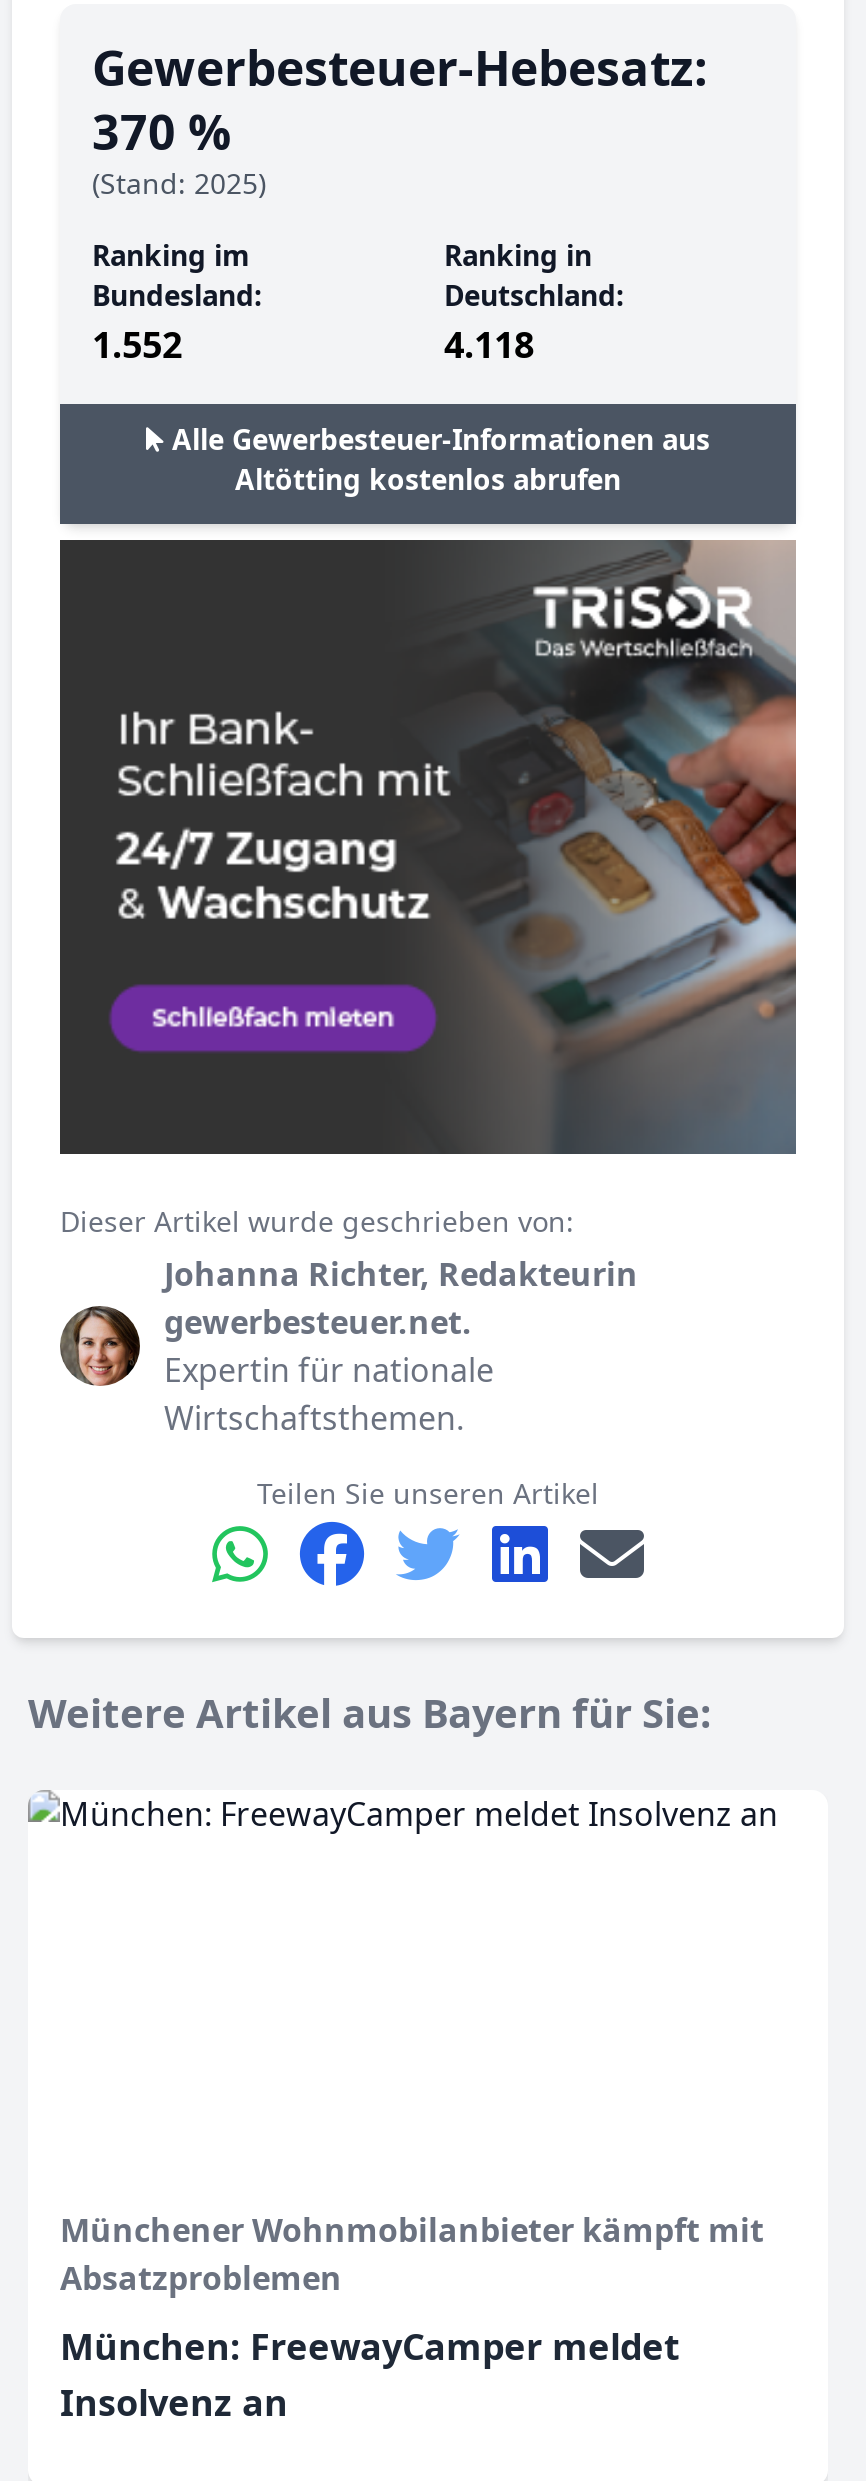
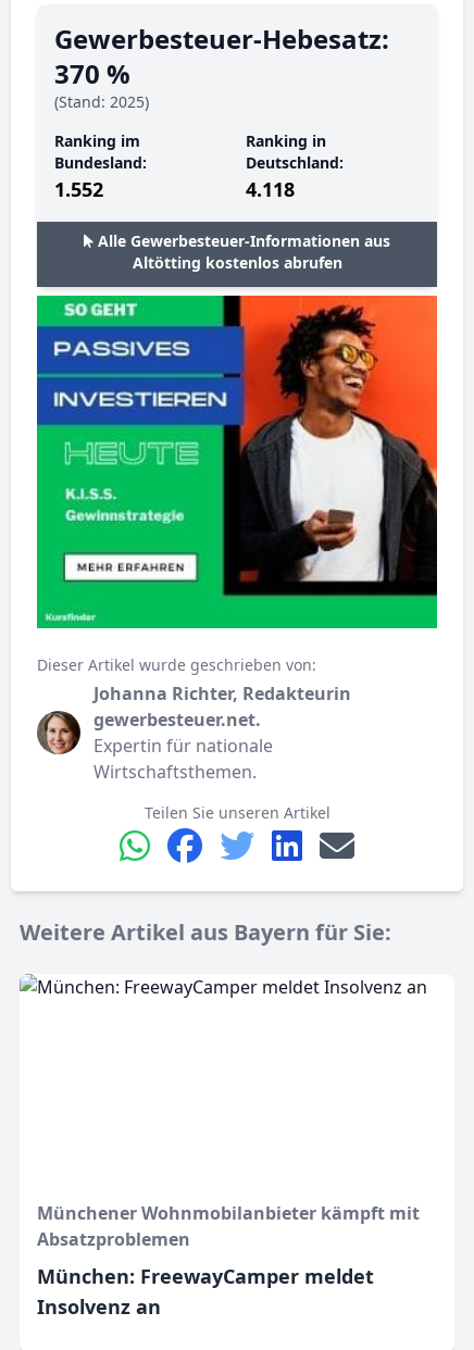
- [image]
+ [image]
